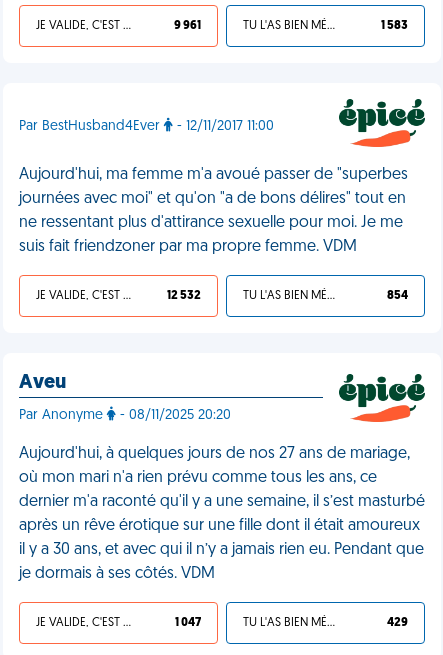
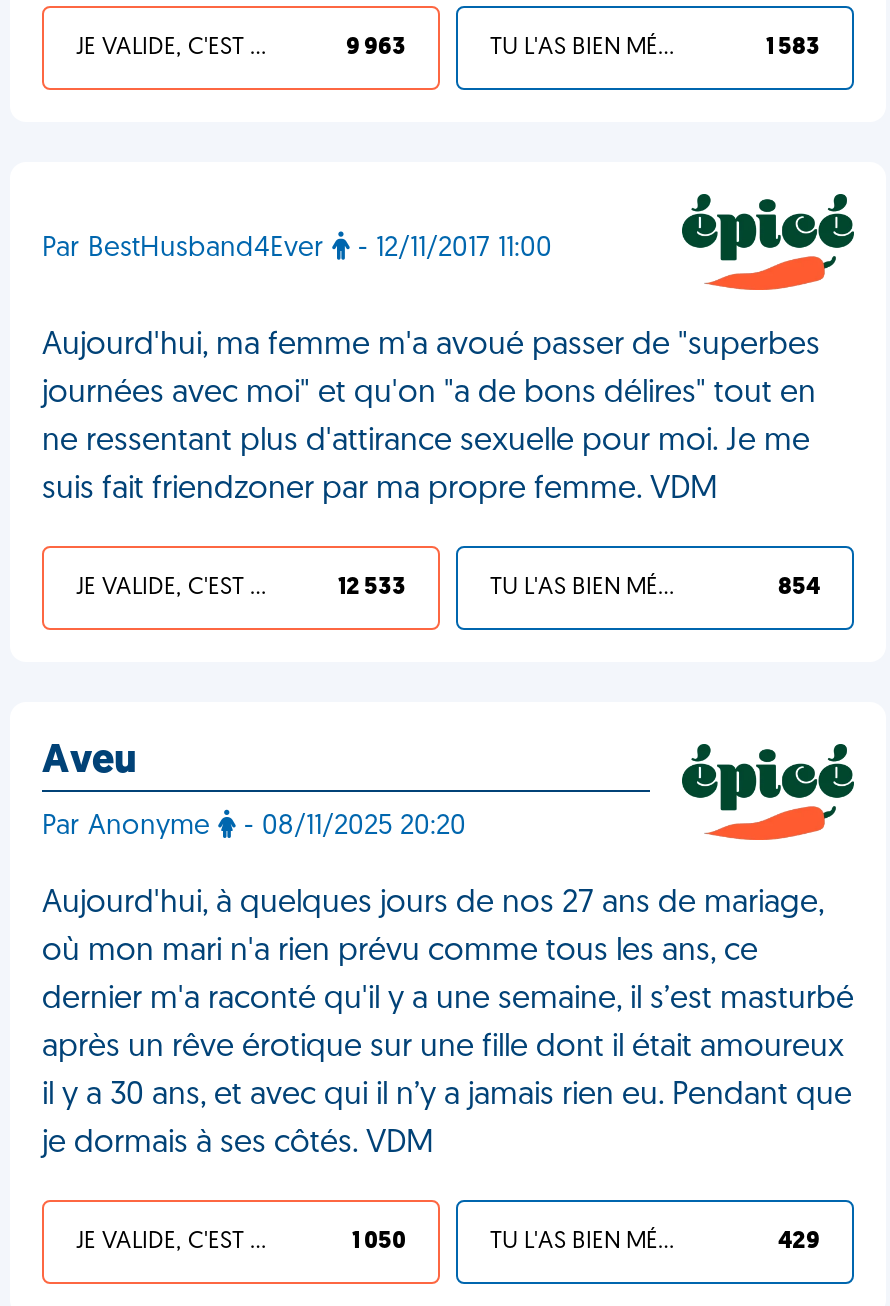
- 9 961
+ 9 963

- 12 532
+ 12 533

- 1 047
+ 1 050
